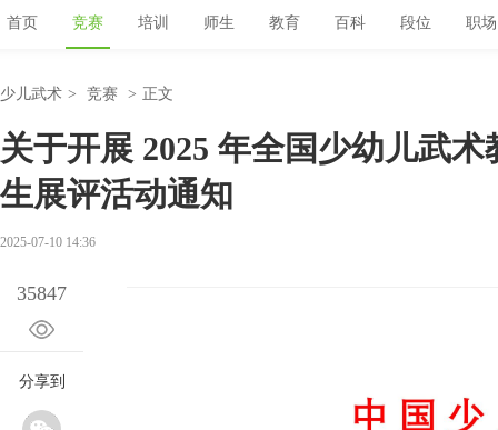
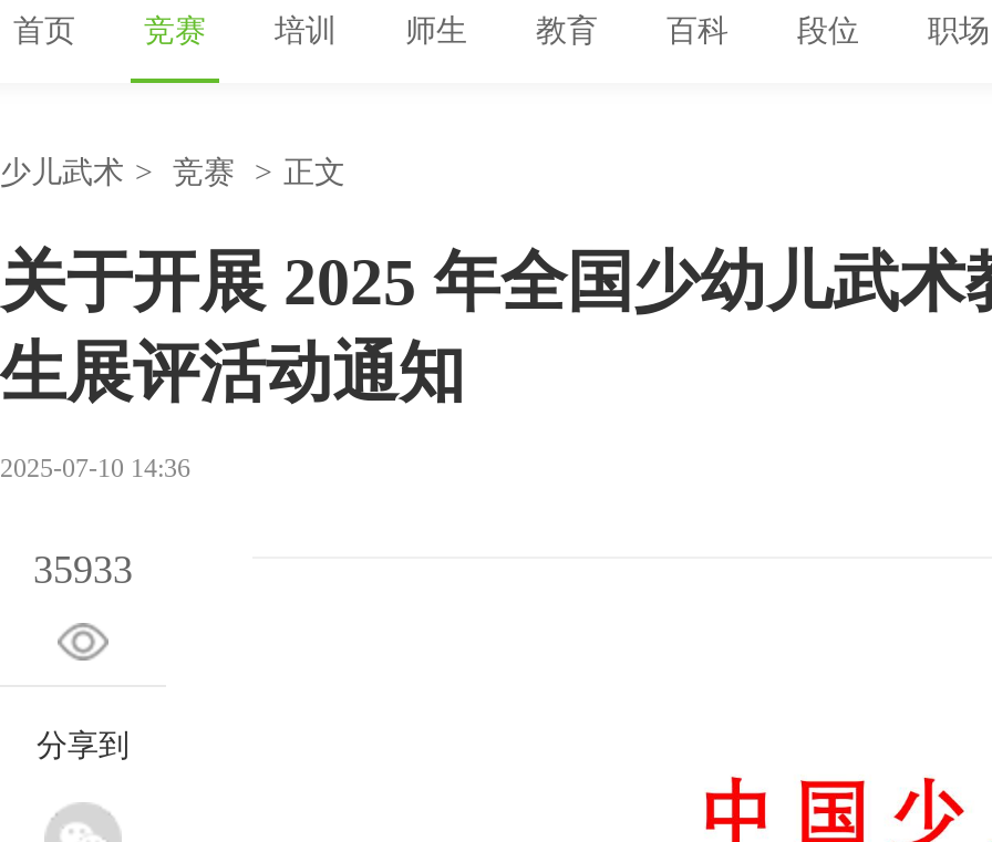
- 35847
+ 35933
